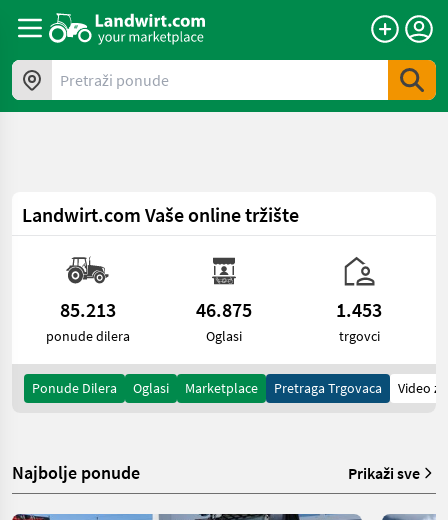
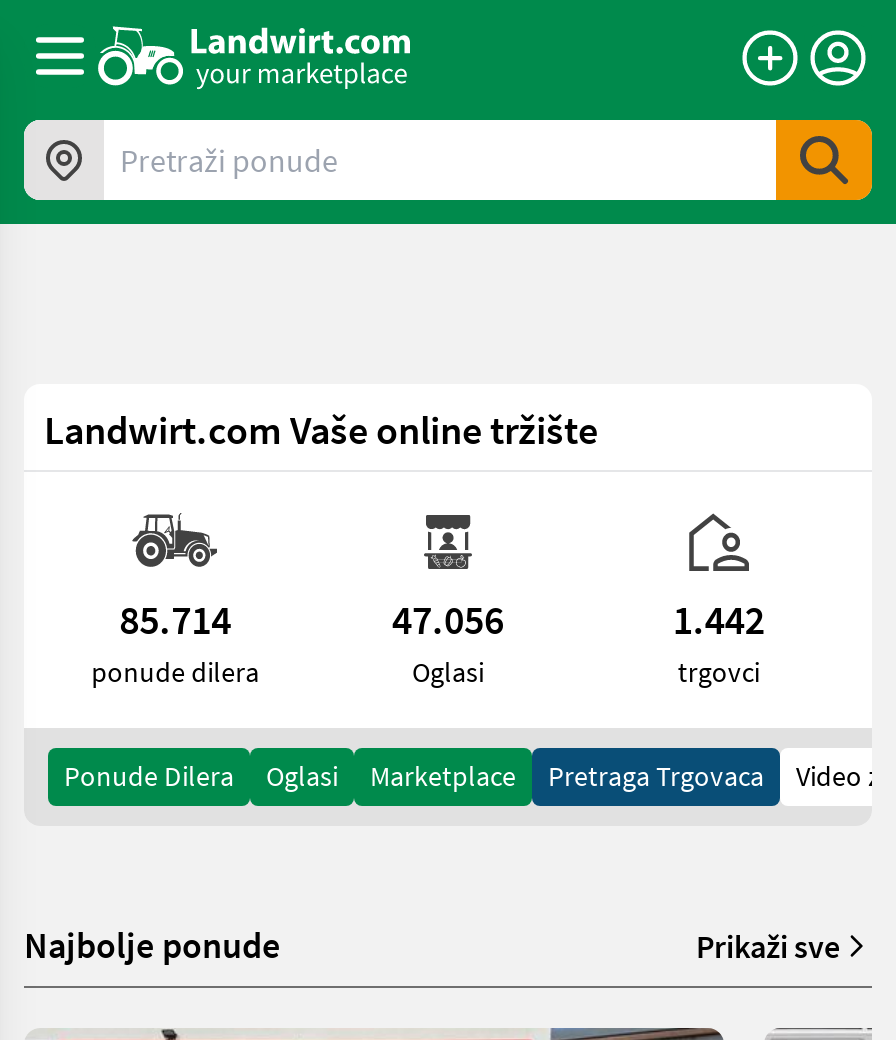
- 85.213
+ 85.714

- 46.875
+ 47.056

- 1.453
+ 1.442
